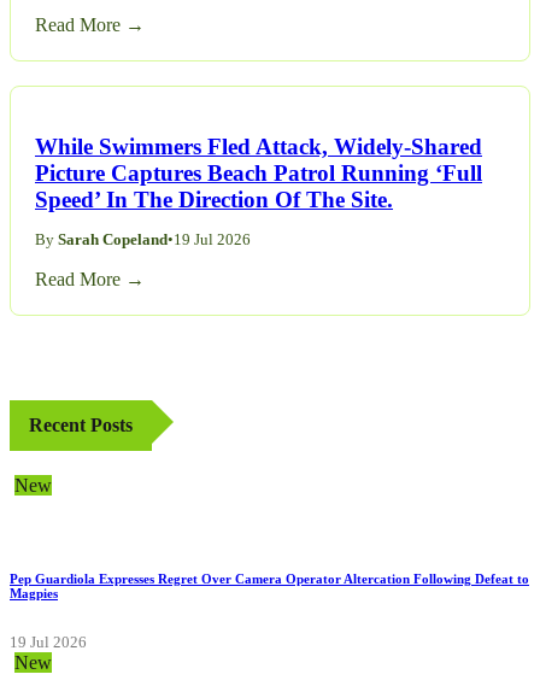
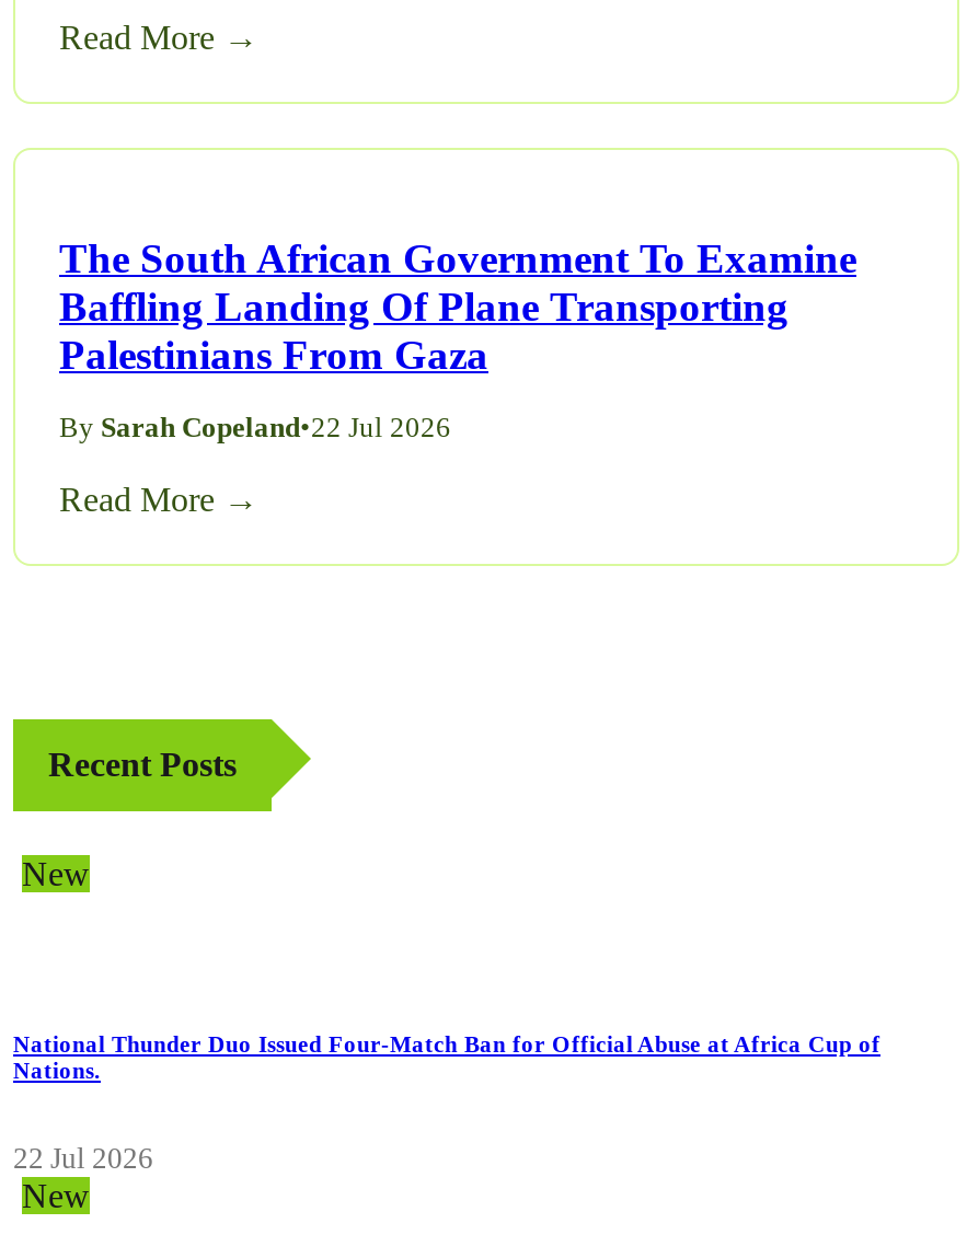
- While Swimmers Fled Attack, Widely-Shared
- Picture Captures Beach Patrol Running ‘Full
- Speed’ In The Direction Of The Site.
+ The South African Government To Examine
+ Baffling Landing Of Plane Transporting
+ Palestinians From Gaza

- By Sarah Copeland•19 Jul 2026
+ By Sarah Copeland•22 Jul 2026

- Pep Guardiola Expresses Regret Over Camera Operator Altercation Following Defeat to
- Magpies
+ National Thunder Duo Issued Four-Match Ban for Official Abuse at Africa Cup of
+ Nations.

- 19 Jul 2026
+ 22 Jul 2026
